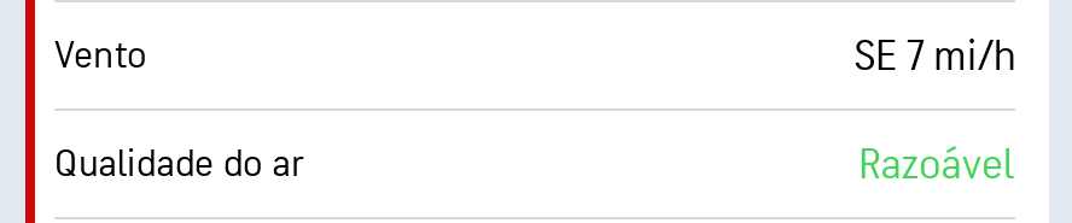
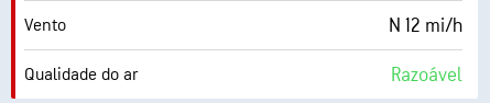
- SE 7 mi/h
+ N 12 mi/h
